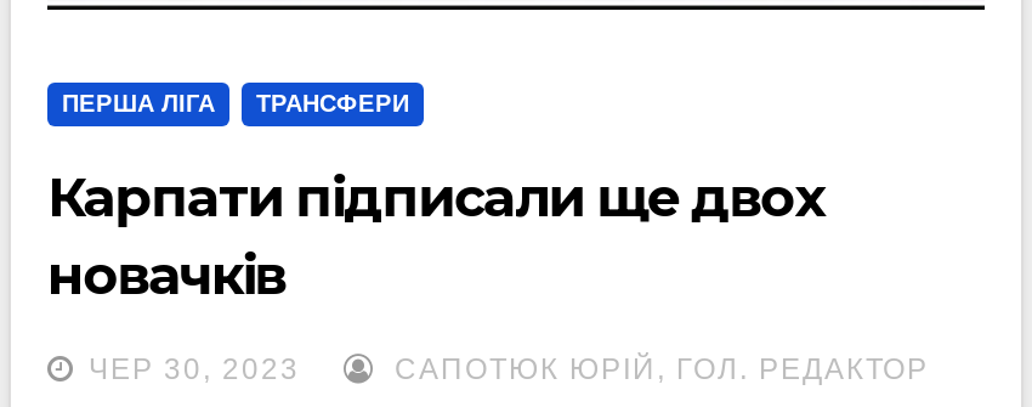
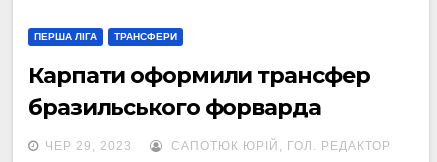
- Карпати підписали ще двох
- новачків
+ Карпати оформили трансфер
+ бразильського форварда

- ЧЕР 30, 2023
+ ЧЕР 29, 2023
